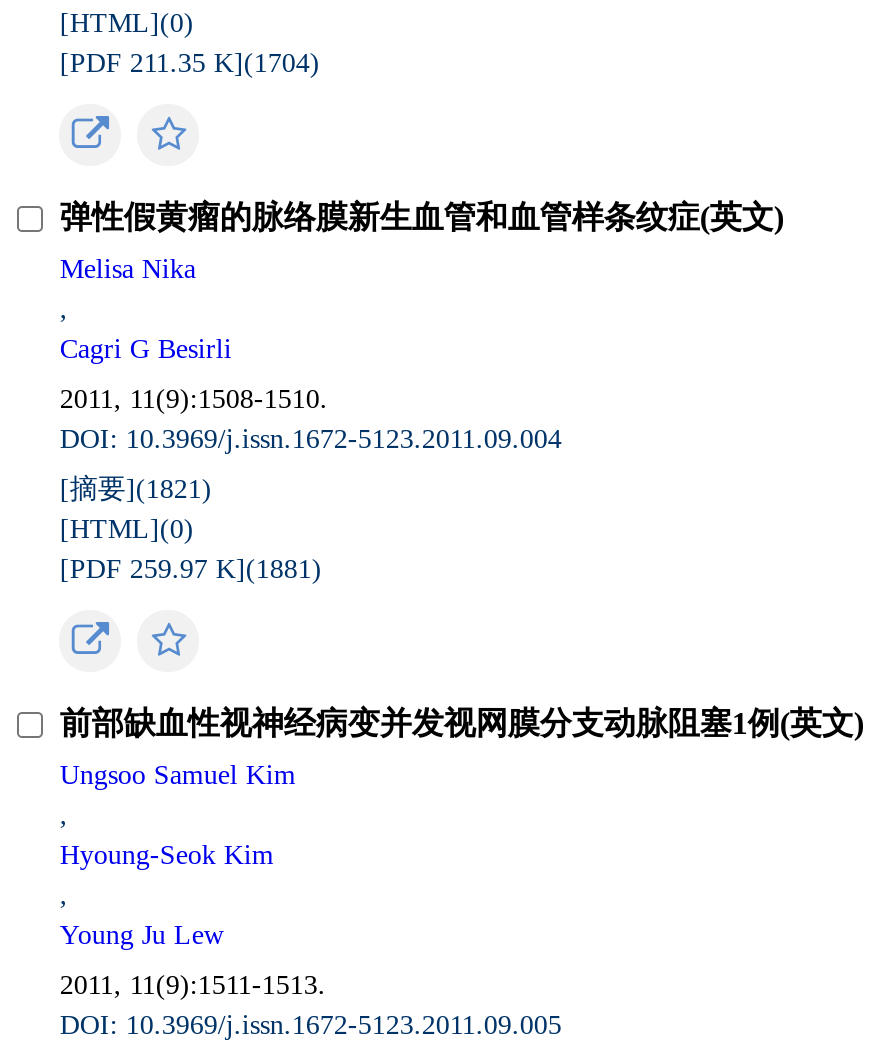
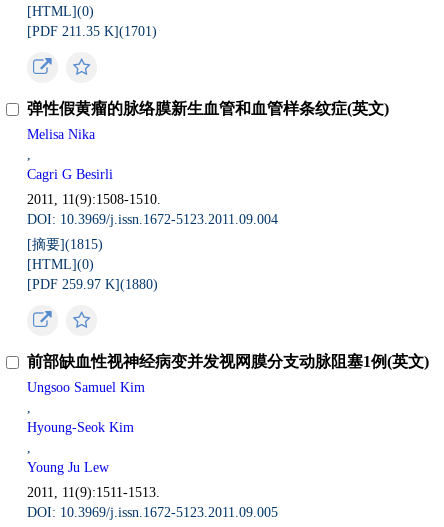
- [PDF 211.35 K](1704)
+ [PDF 211.35 K](1701)

- [摘要](1821)
+ [摘要](1815)

- [PDF 259.97 K](1881)
+ [PDF 259.97 K](1880)
